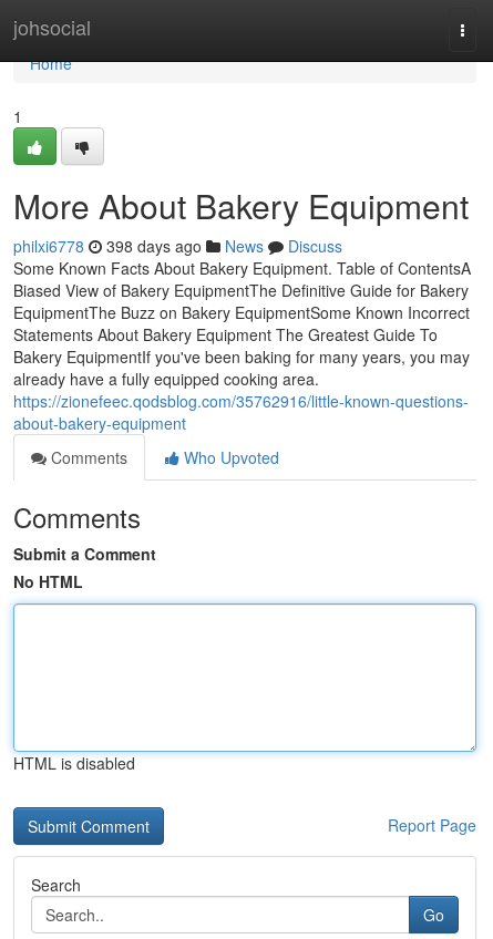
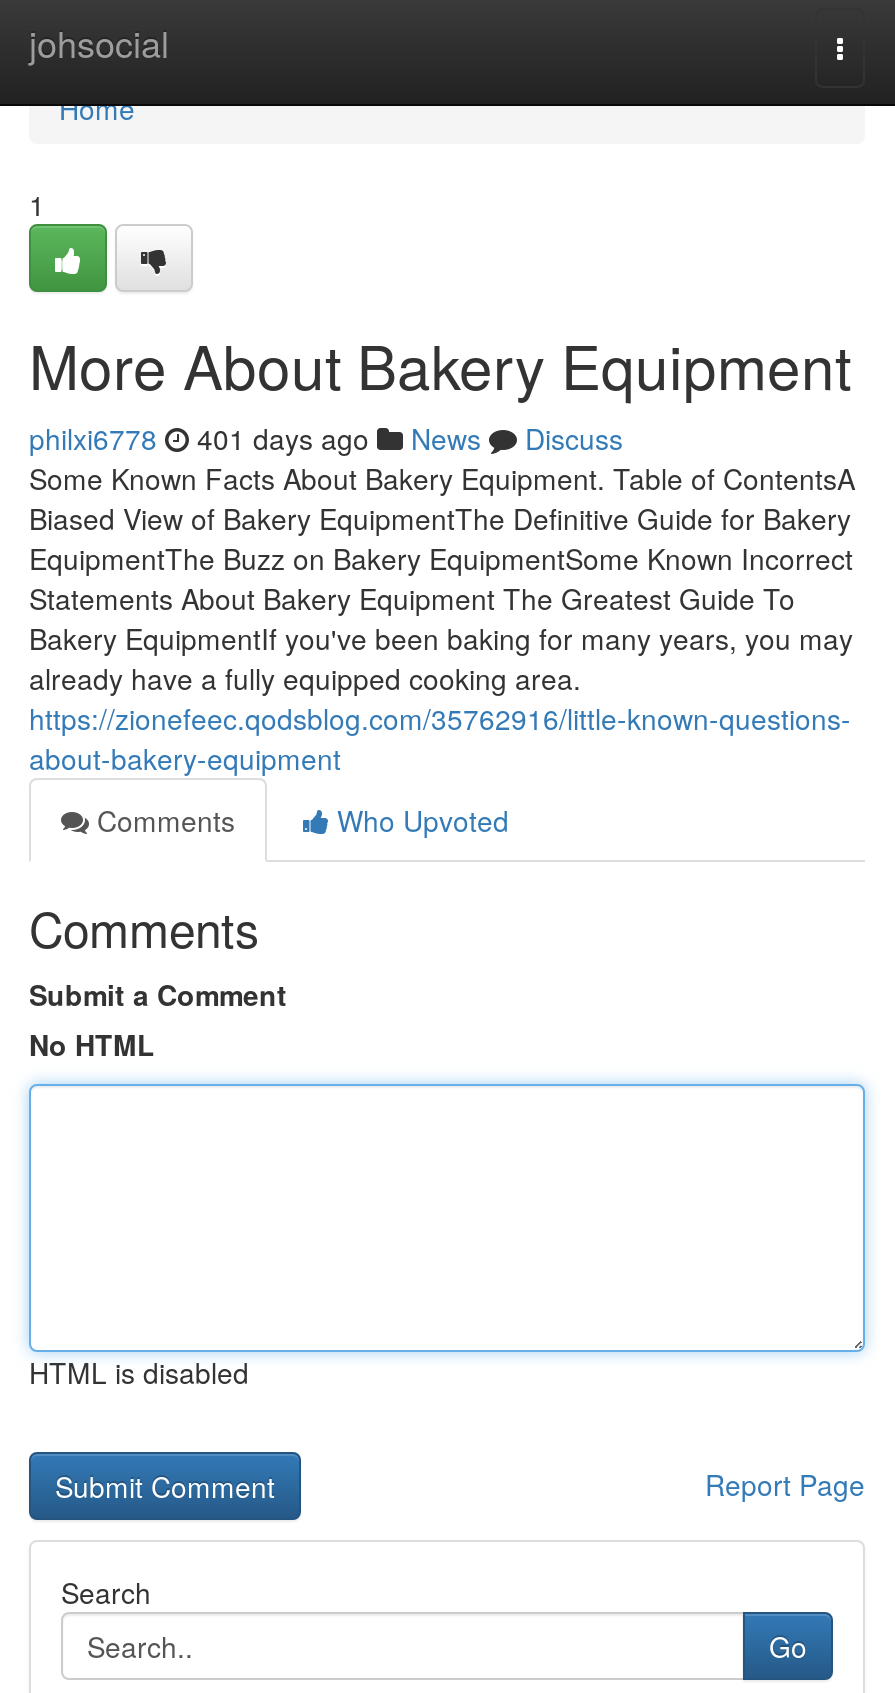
- philxi6778 398 days ago News Discuss
+ philxi6778 401 days ago News Discuss
